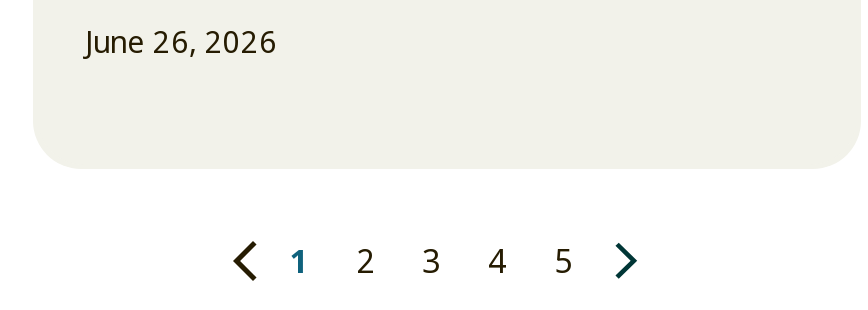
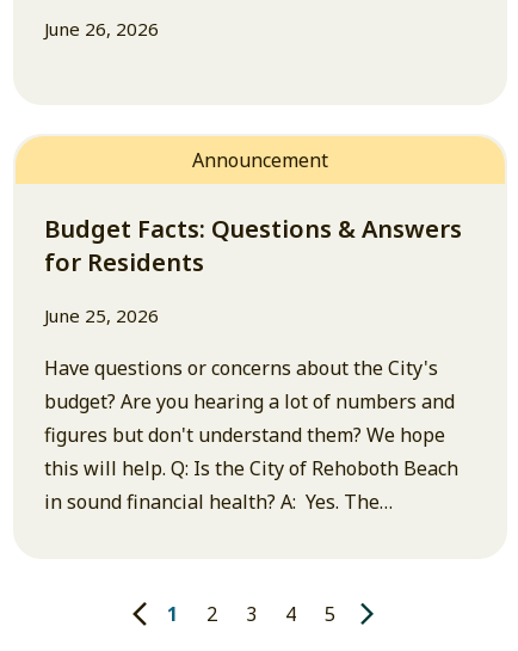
+ Announcement
+ Budget Facts: Questions & Answers
+ for Residents
+ June 25, 2026
+ Have questions or concerns about the City's
+ budget? Are you hearing a lot of numbers and
+ figures but don't understand them? We hope
+ this will help. Q: Is the City of Rehoboth Beach
+ in sound financial health? A: Yes. The…
